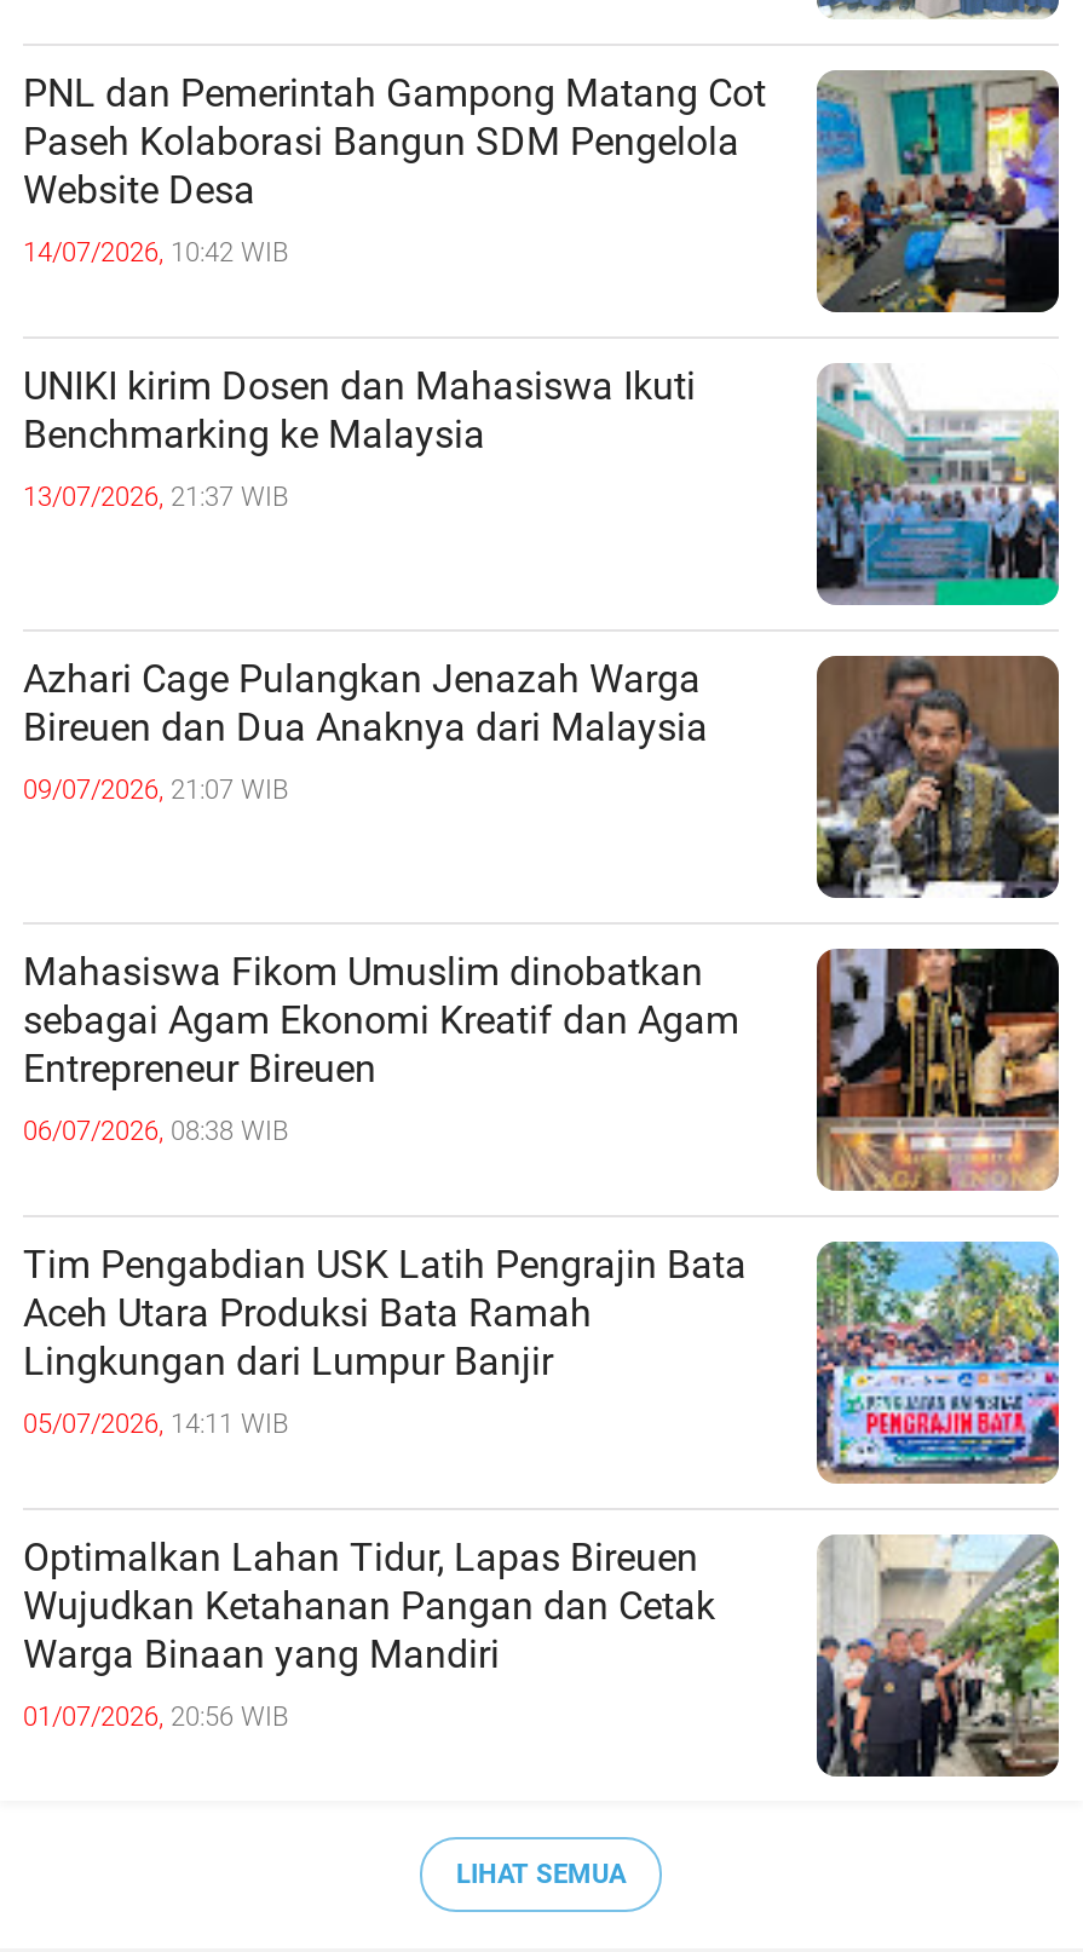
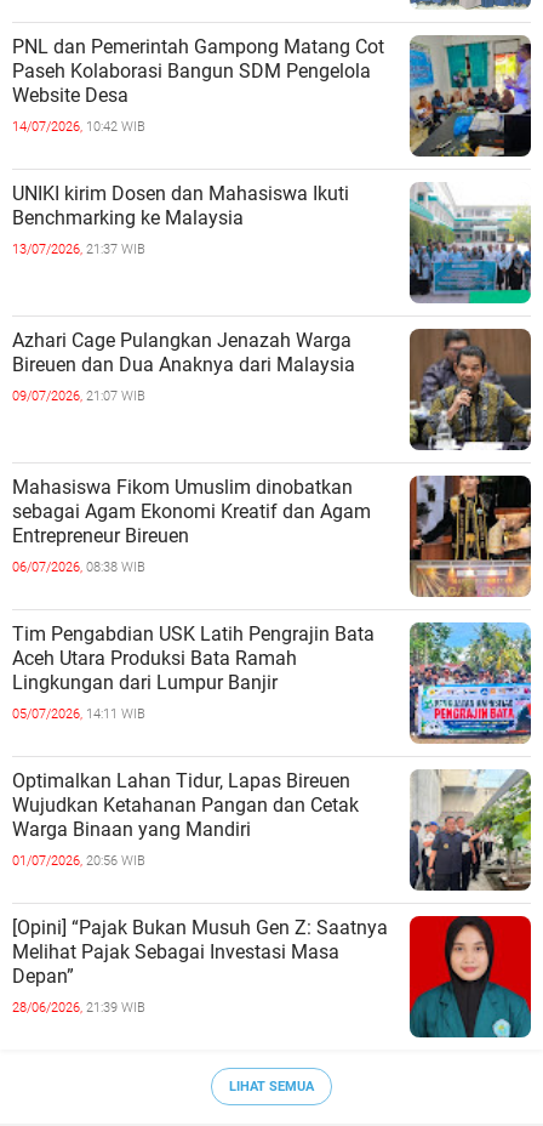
+ [image]
+ [Opini] “Pajak Bukan Musuh Gen Z: Saatnya
+ Melihat Pajak Sebagai Investasi Masa
+ Depan”
+ 28/06/2026, 21:39 WIB
